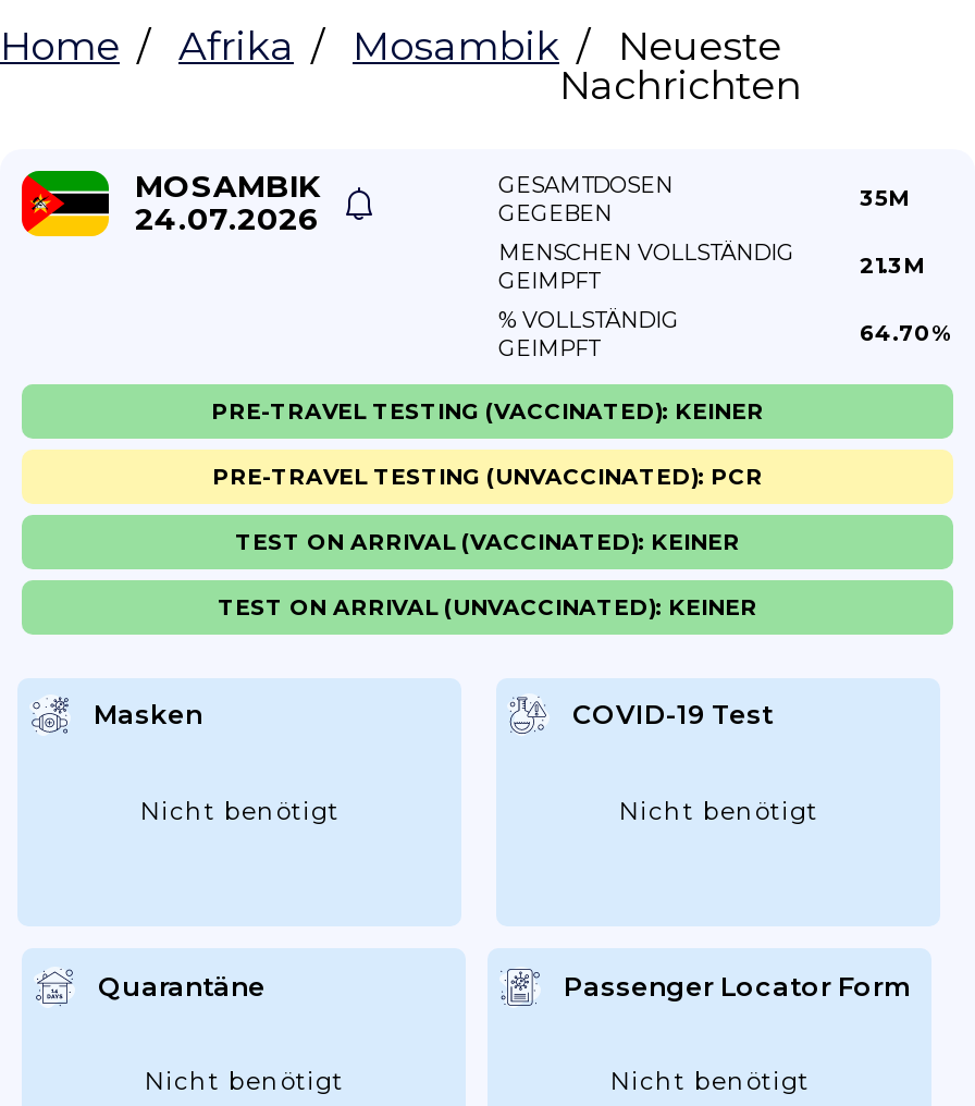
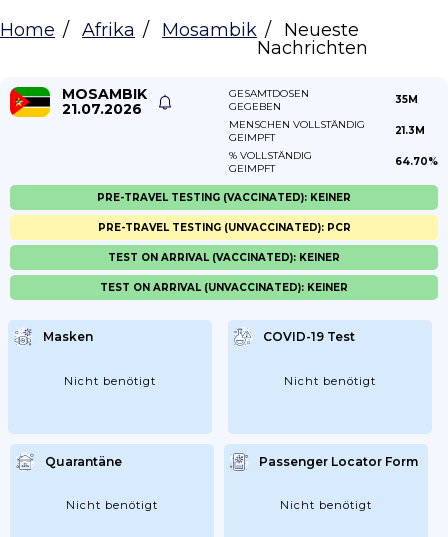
- 24.07.2026
+ 21.07.2026
